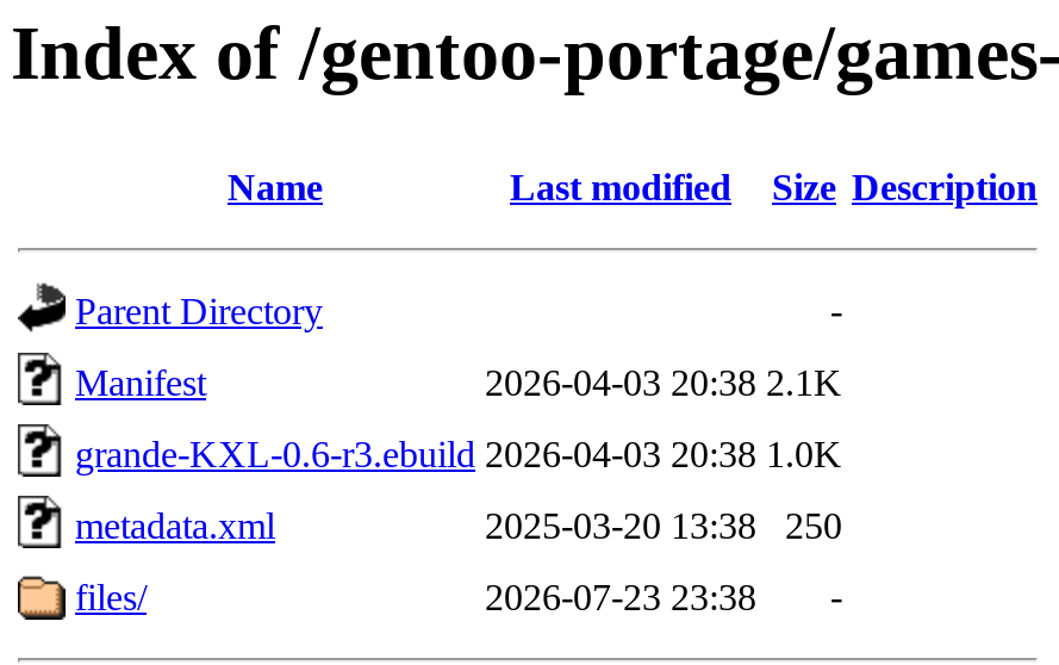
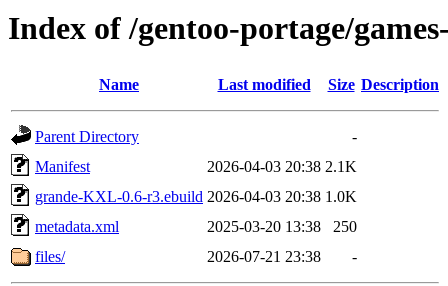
- 2026-07-23 23:38
+ 2026-07-21 23:38
